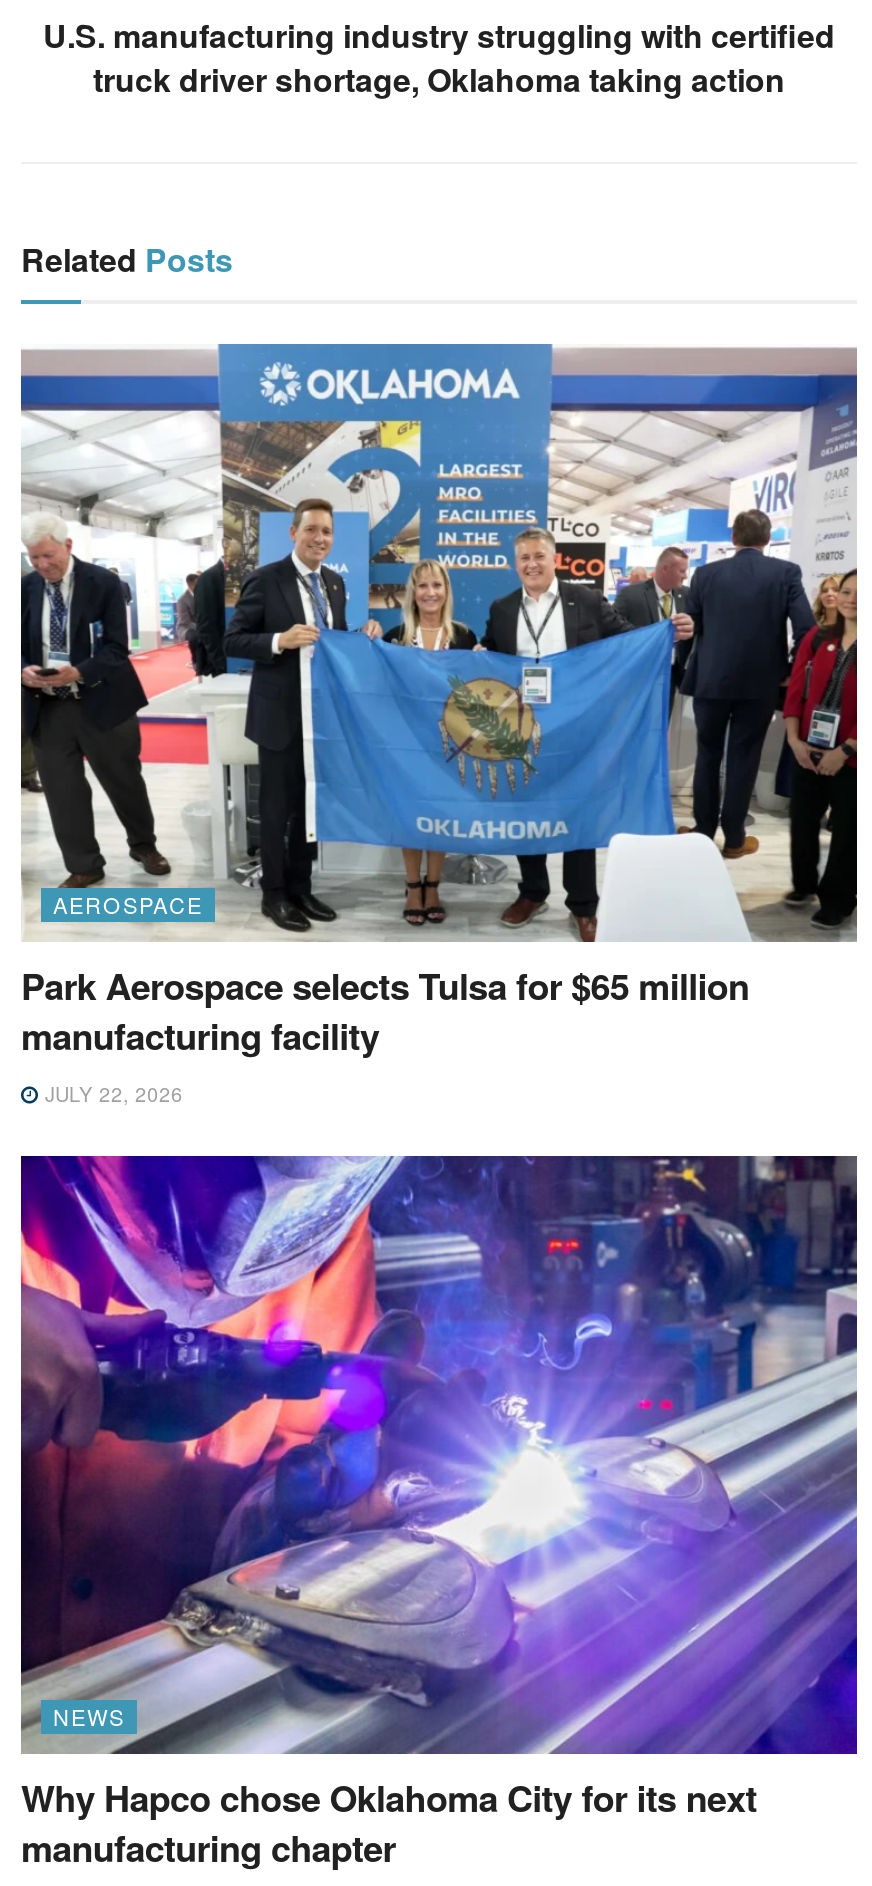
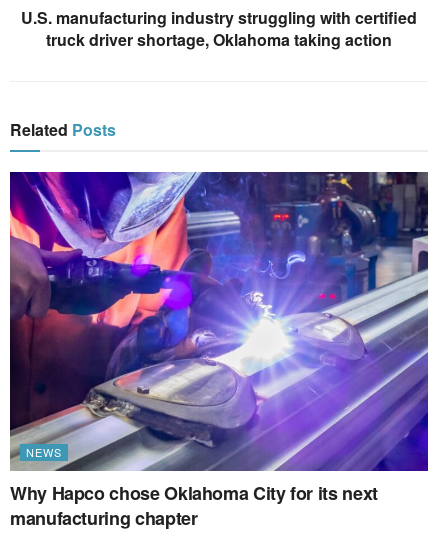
- [image]
- AEROSPACE
- Park Aerospace selects Tulsa for $65 million
- manufacturing facility
- JULY 22, 2026
